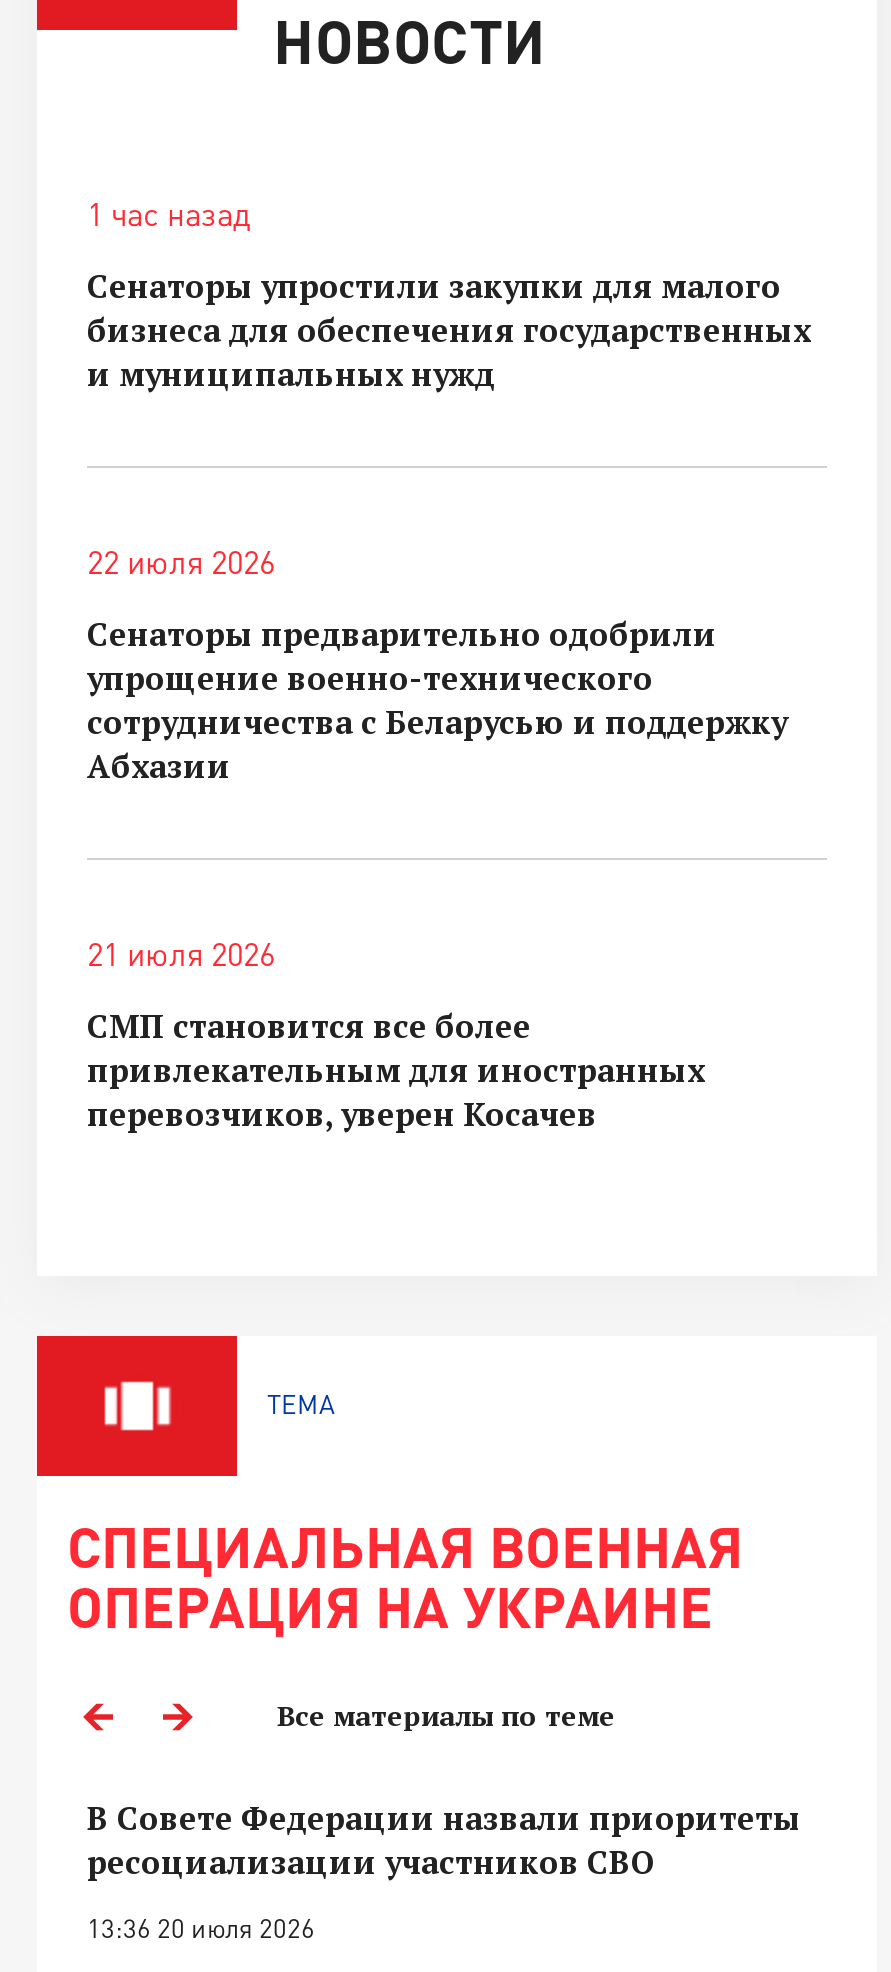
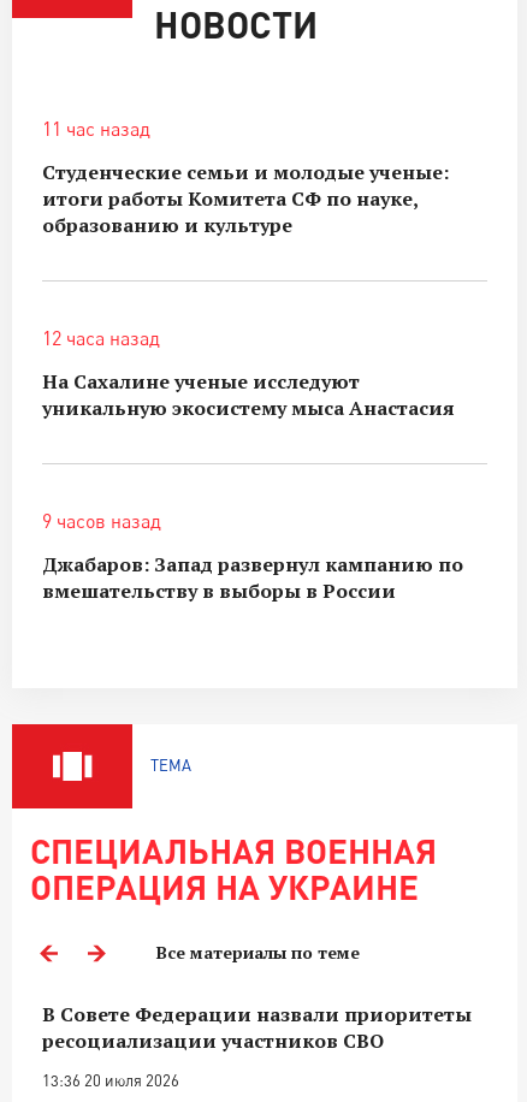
- 1 час назад
+ 11 час назад

- Сенаторы упростили закупки для малого
- бизнеса для обеспечения государственных
- и муниципальных нужд
+ Студенческие семьи и молодые ученые:
+ итоги работы Комитета СФ по науке,
+ образованию и культуре

- 22 июля 2026
+ 12 часа назад

- Сенаторы предварительно одобрили
- упрощение военно-технического
- сотрудничества с Беларусью и поддержку
- Абхазии
+ На Сахалине ученые исследуют
+ уникальную экосистему мыса Анастасия

- 21 июля 2026
+ 9 часов назад

- СМП становится все более
- привлекательным для иностранных
- перевозчиков, уверен Косачев
+ Джабаров: Запад развернул кампанию по
+ вмешательству в выборы в России
